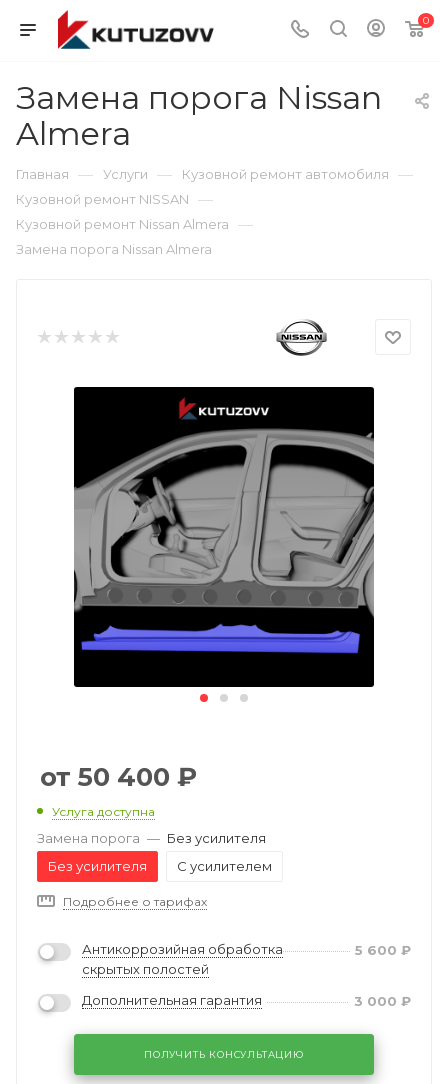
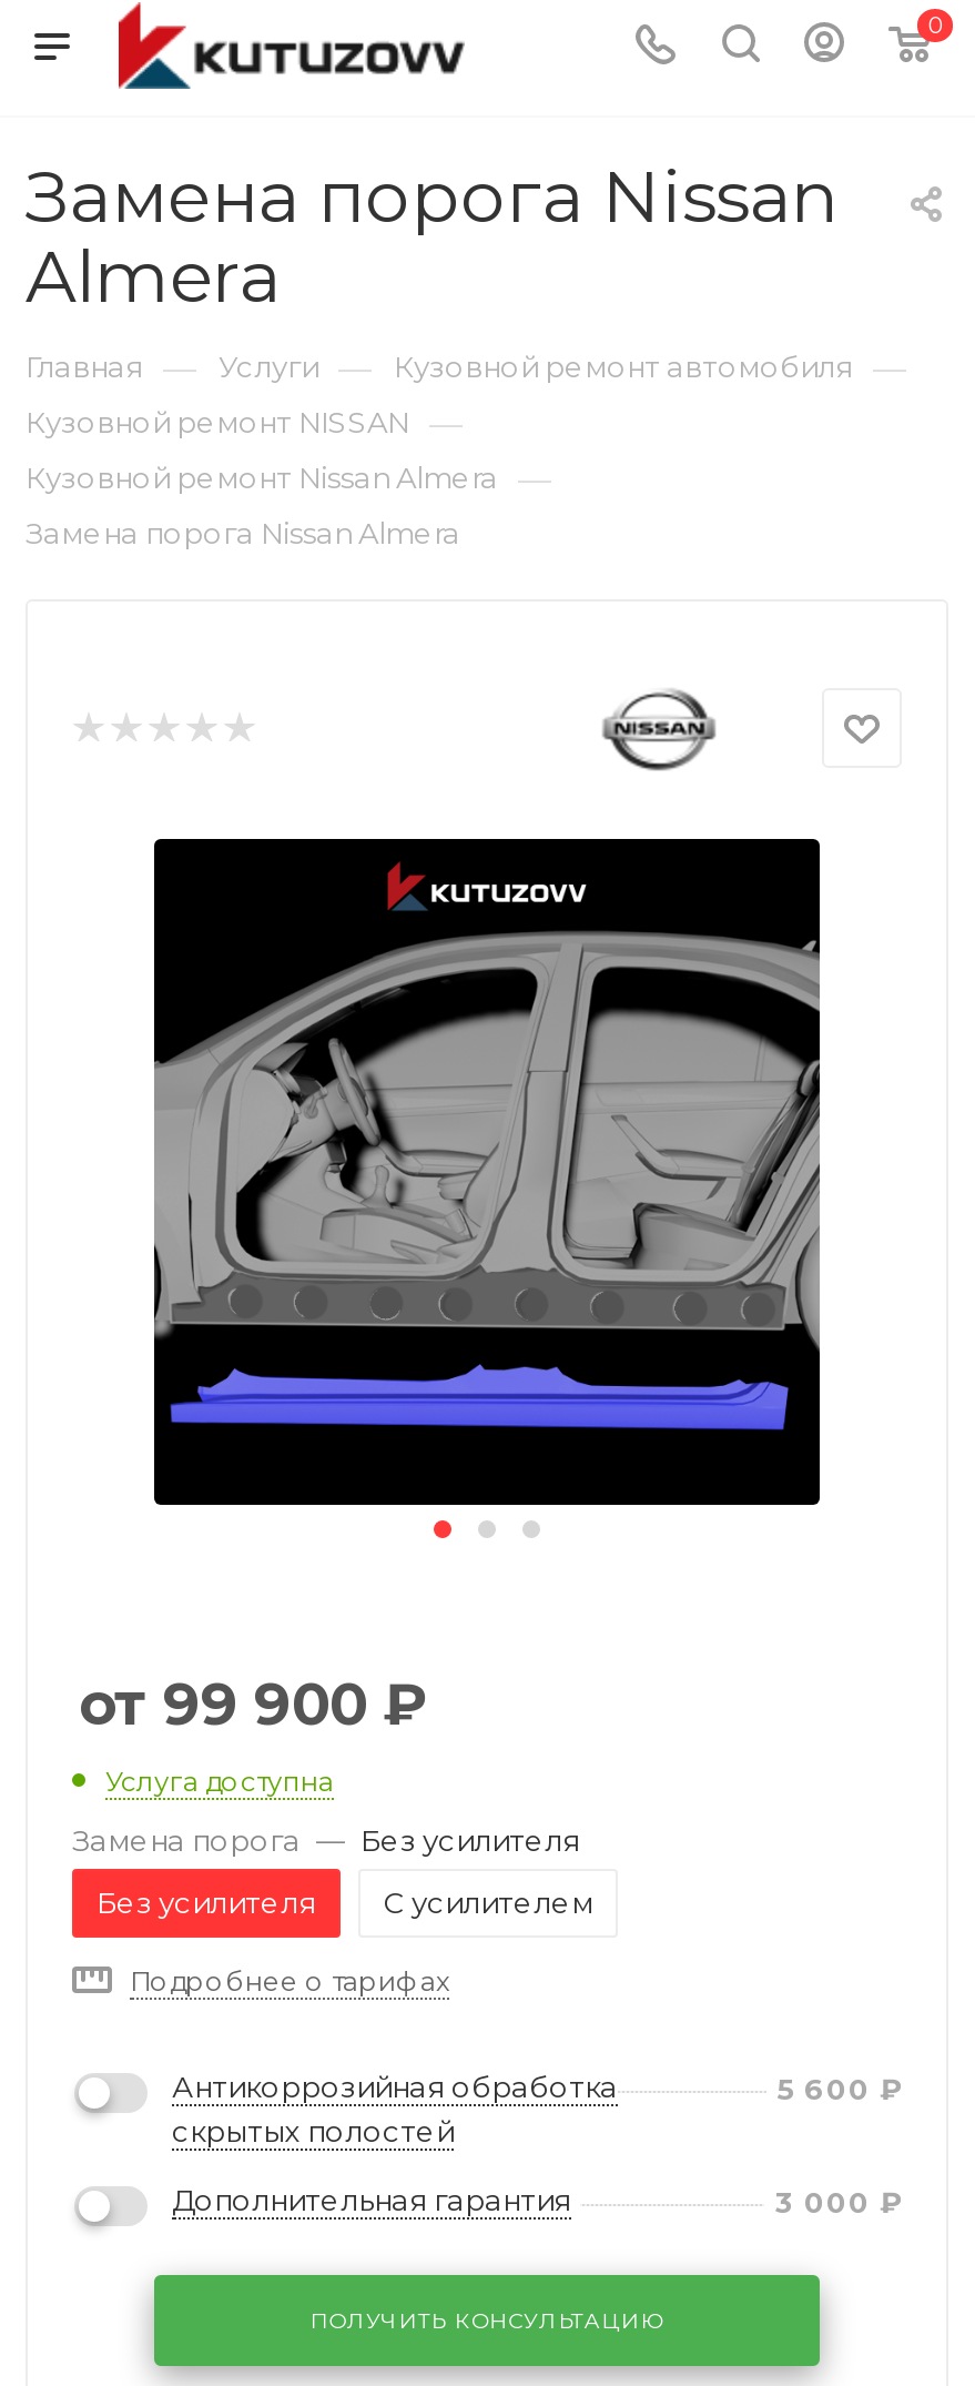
- 50 400 ₽
+ 99 900 ₽
